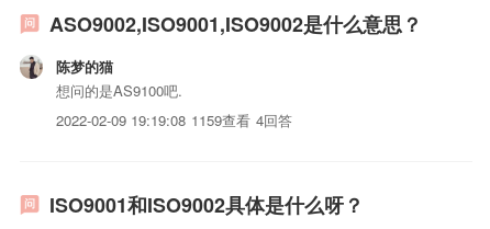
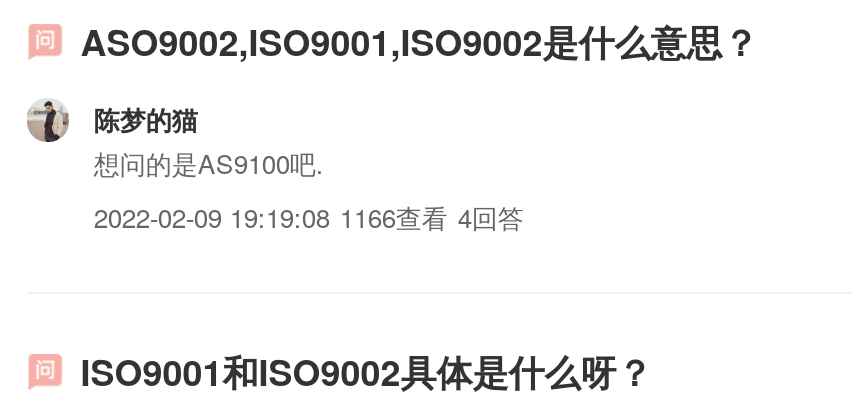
- 2022-02-09 19:19:08 1159查看 4回答
+ 2022-02-09 19:19:08 1166查看 4回答
